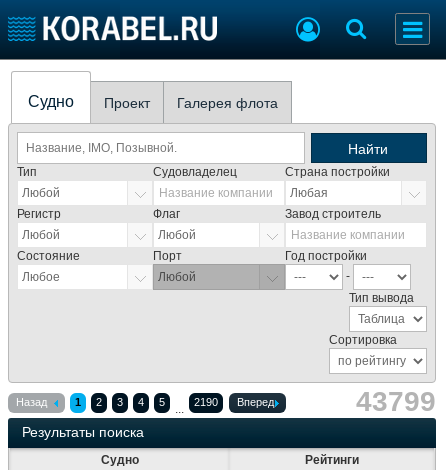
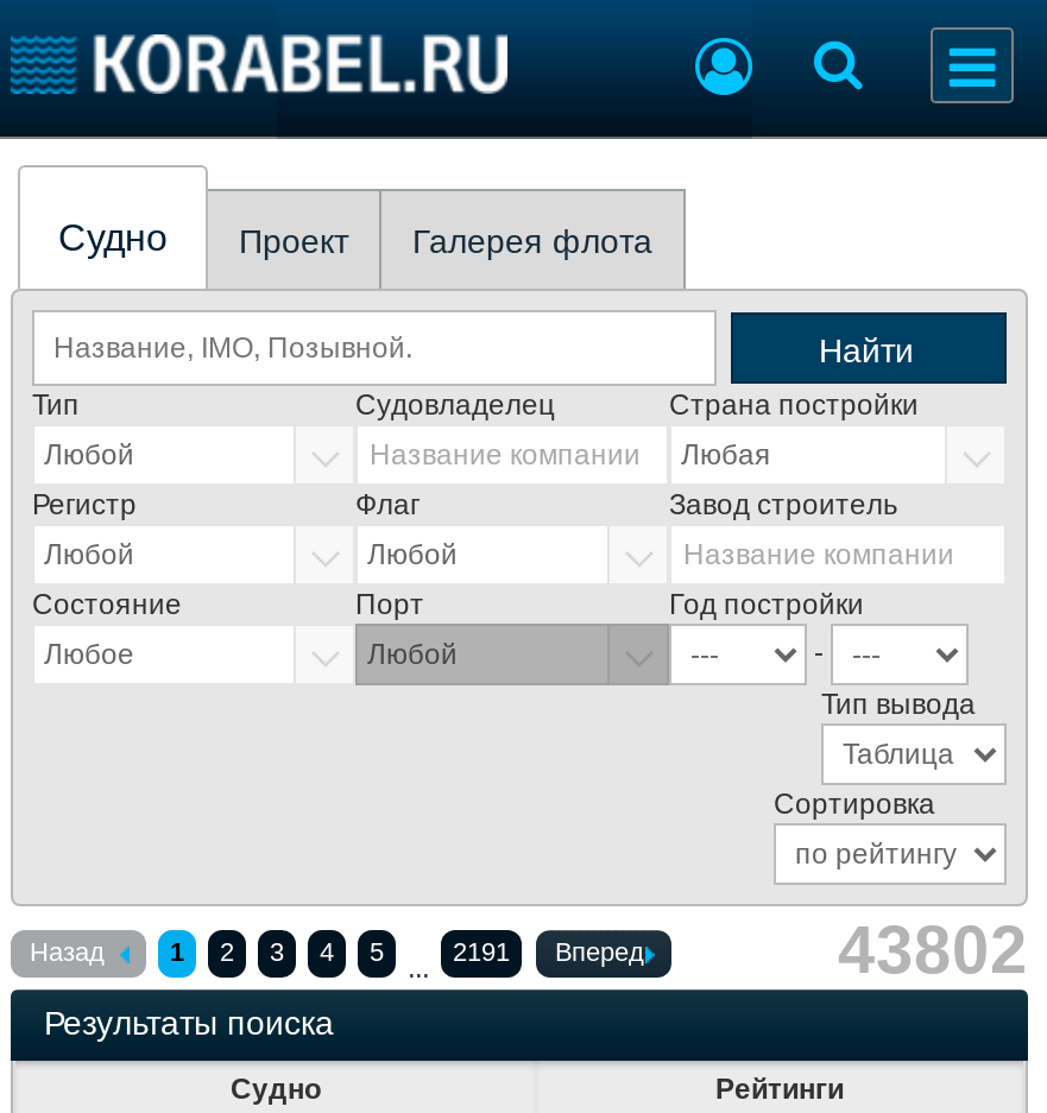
- 43799
+ 43802

- 2190
+ 2191
